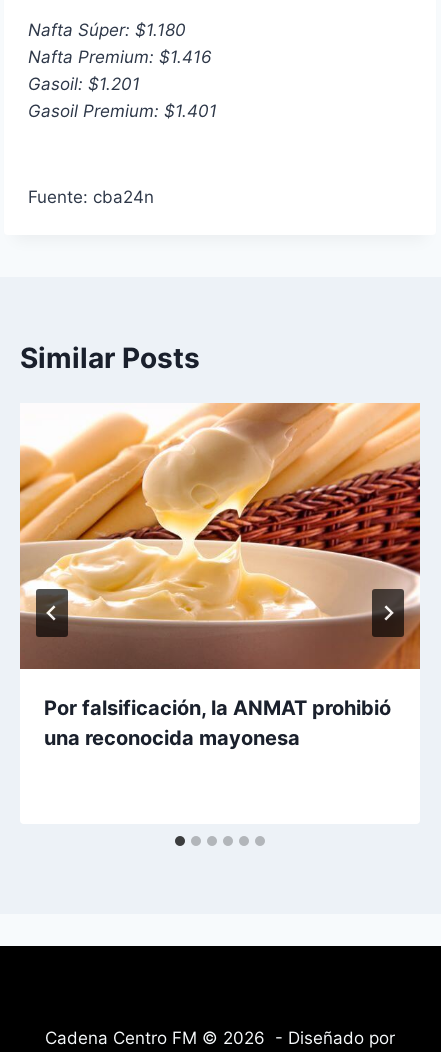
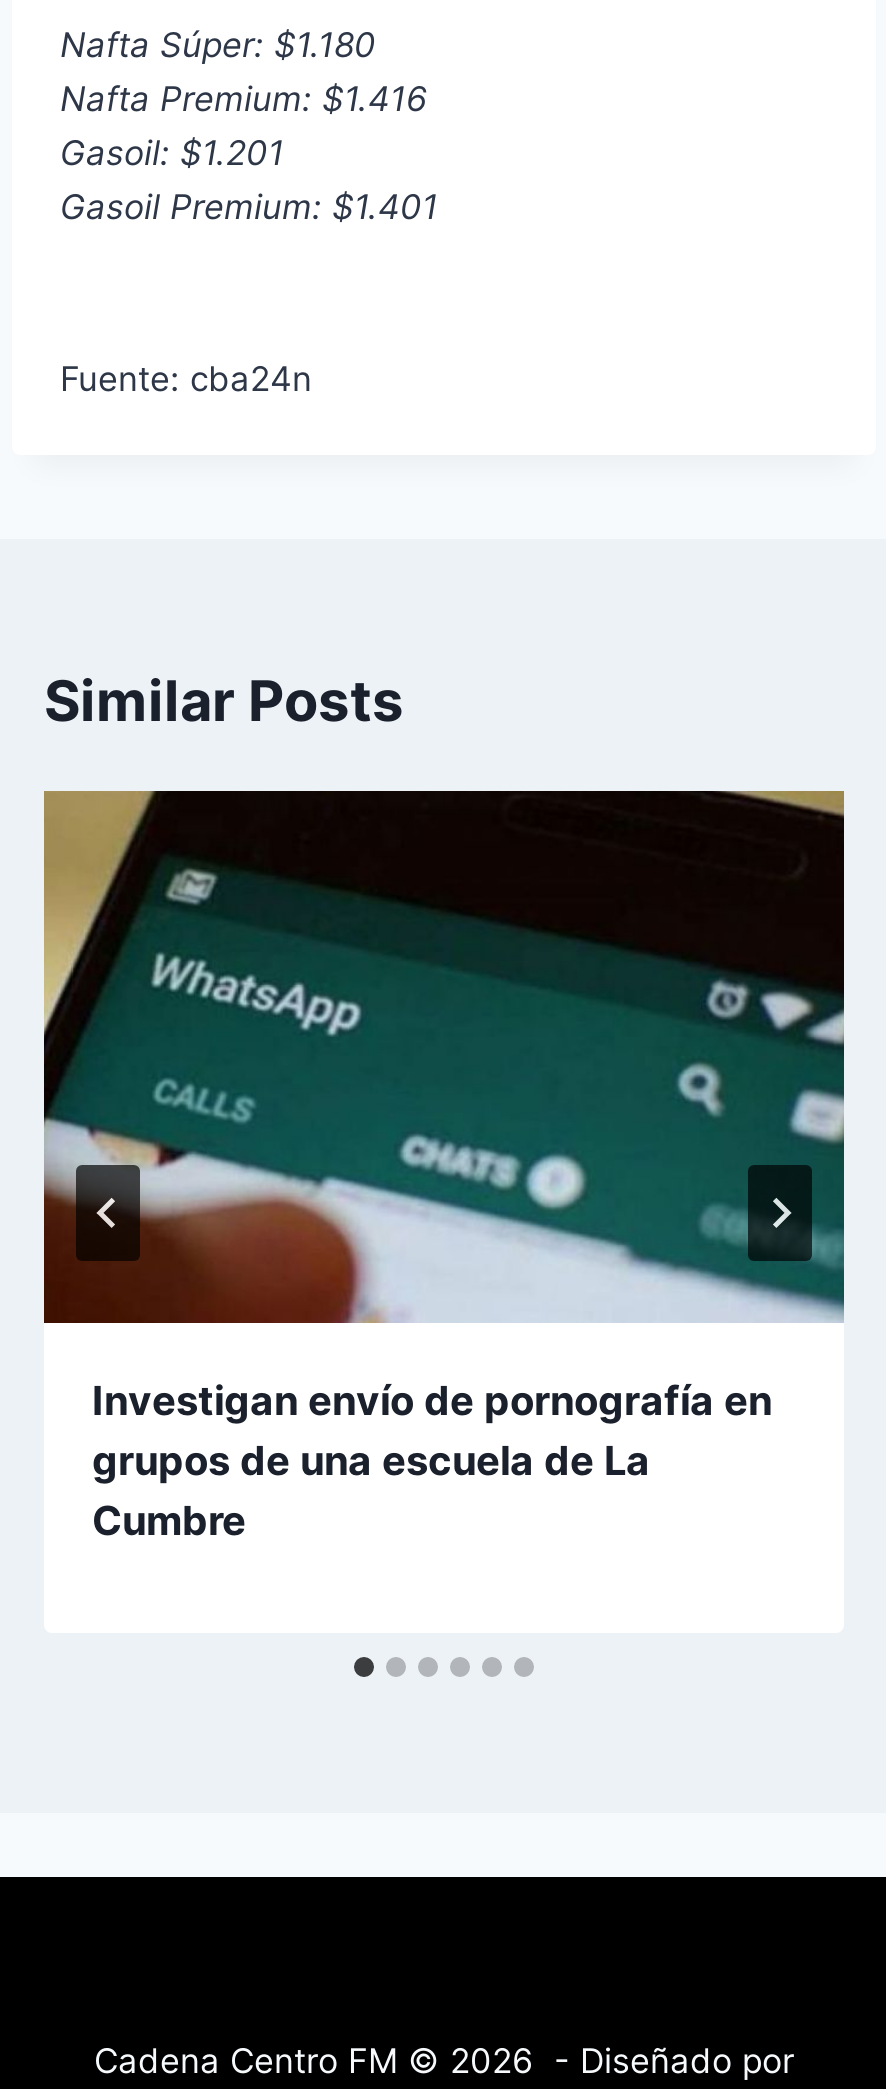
- [image]
- Por falsificación, la ANMAT prohibió
- una reconocida mayonesa
+ [image]
+ Investigan envío de pornografía en
+ grupos de una escuela de La
+ Cumbre
